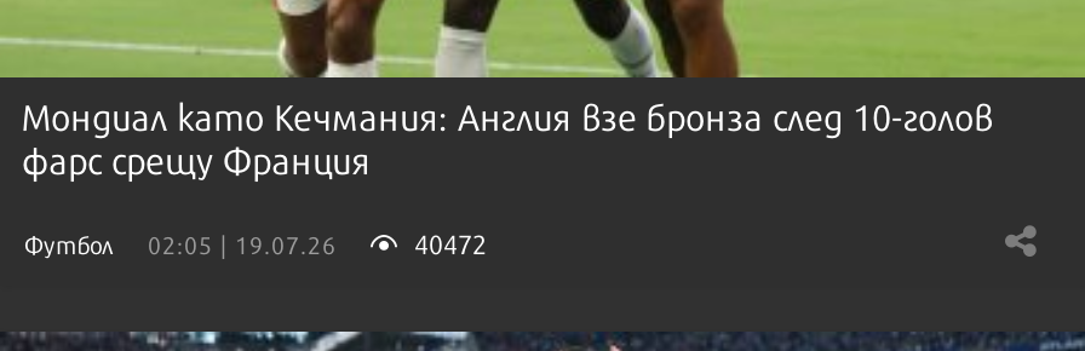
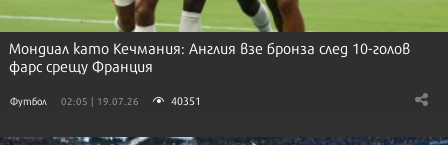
- 40472
+ 40351
